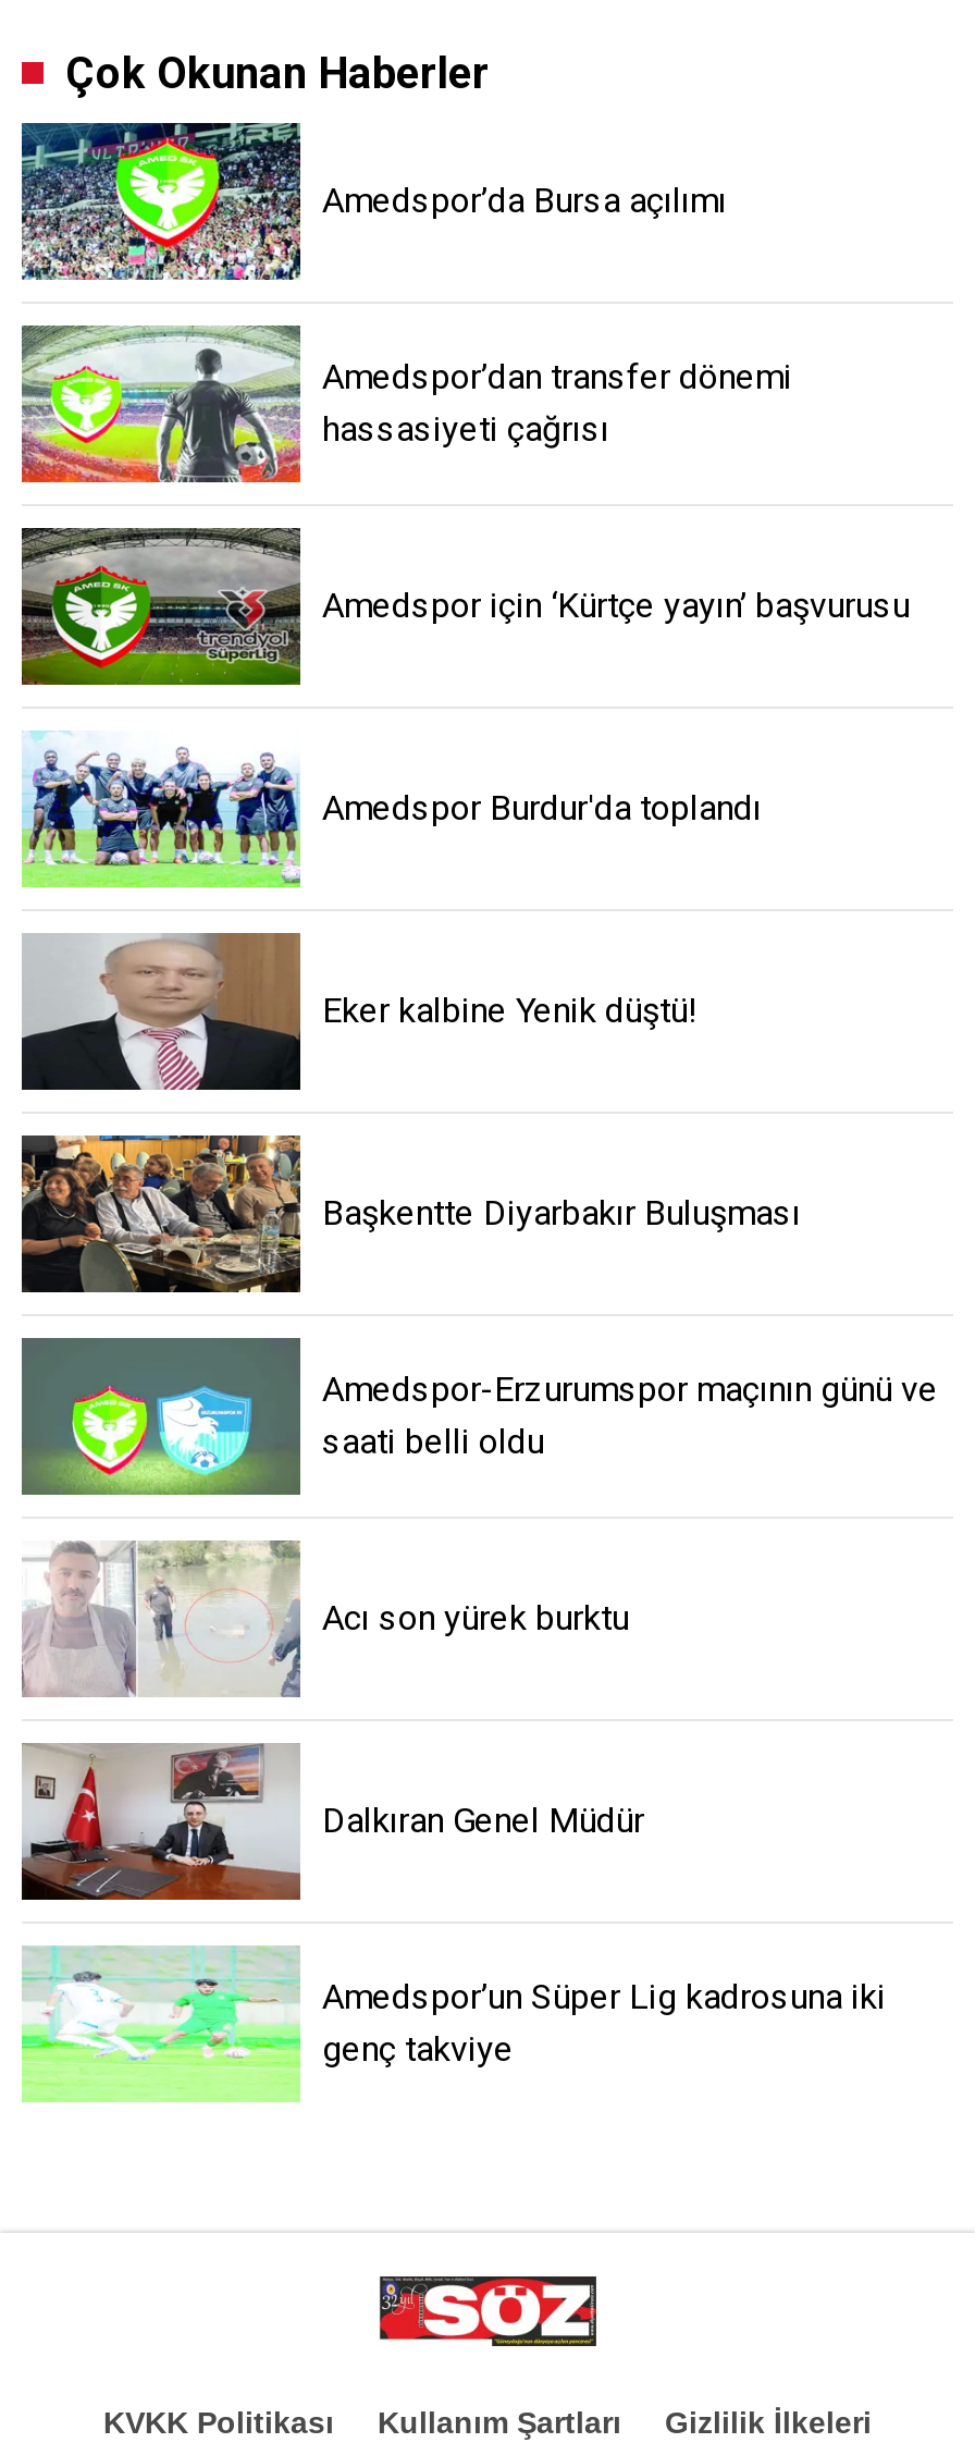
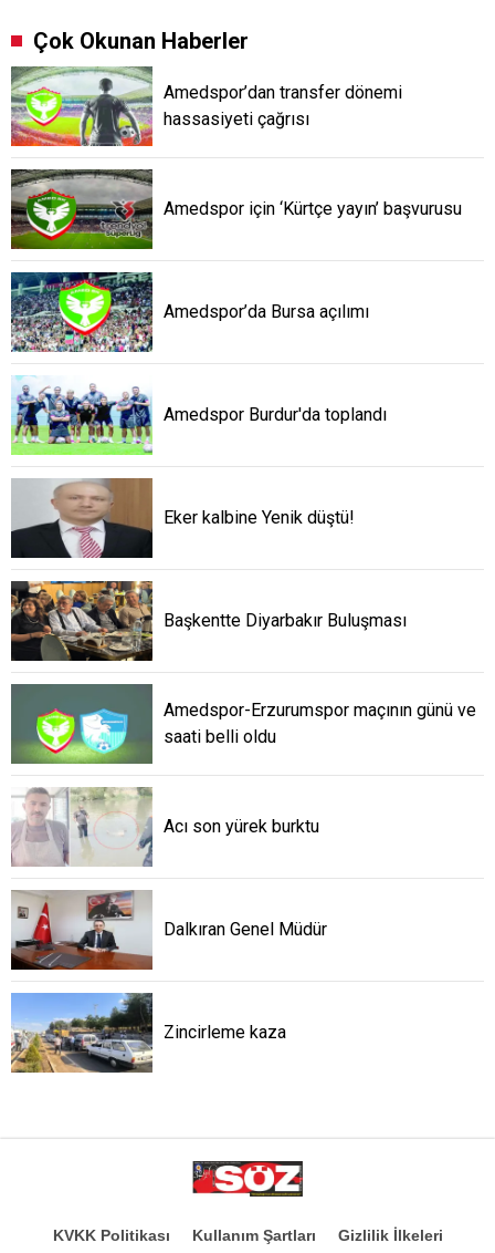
moved down: [image] | Amedspor’da Bursa açılımı

moved up: [image] | Amedspor’dan transfer dönemi | hassasiyeti çağrısı | Amedspor için ‘Kürtçe yayın’ başvurusu

- [image]
- Amedspor’un Süper Lig kadrosuna iki
- genç takviye
+ [image]
+ Zincirleme kaza
